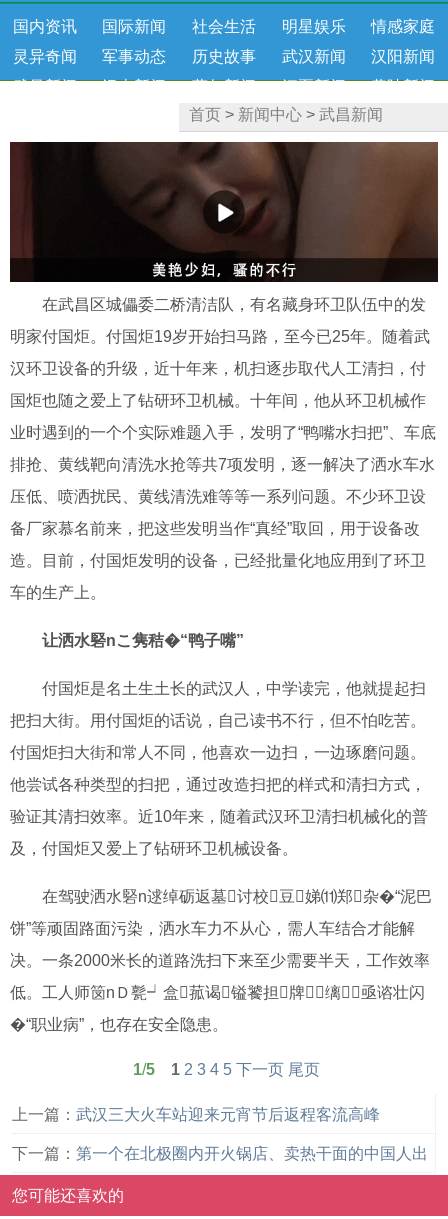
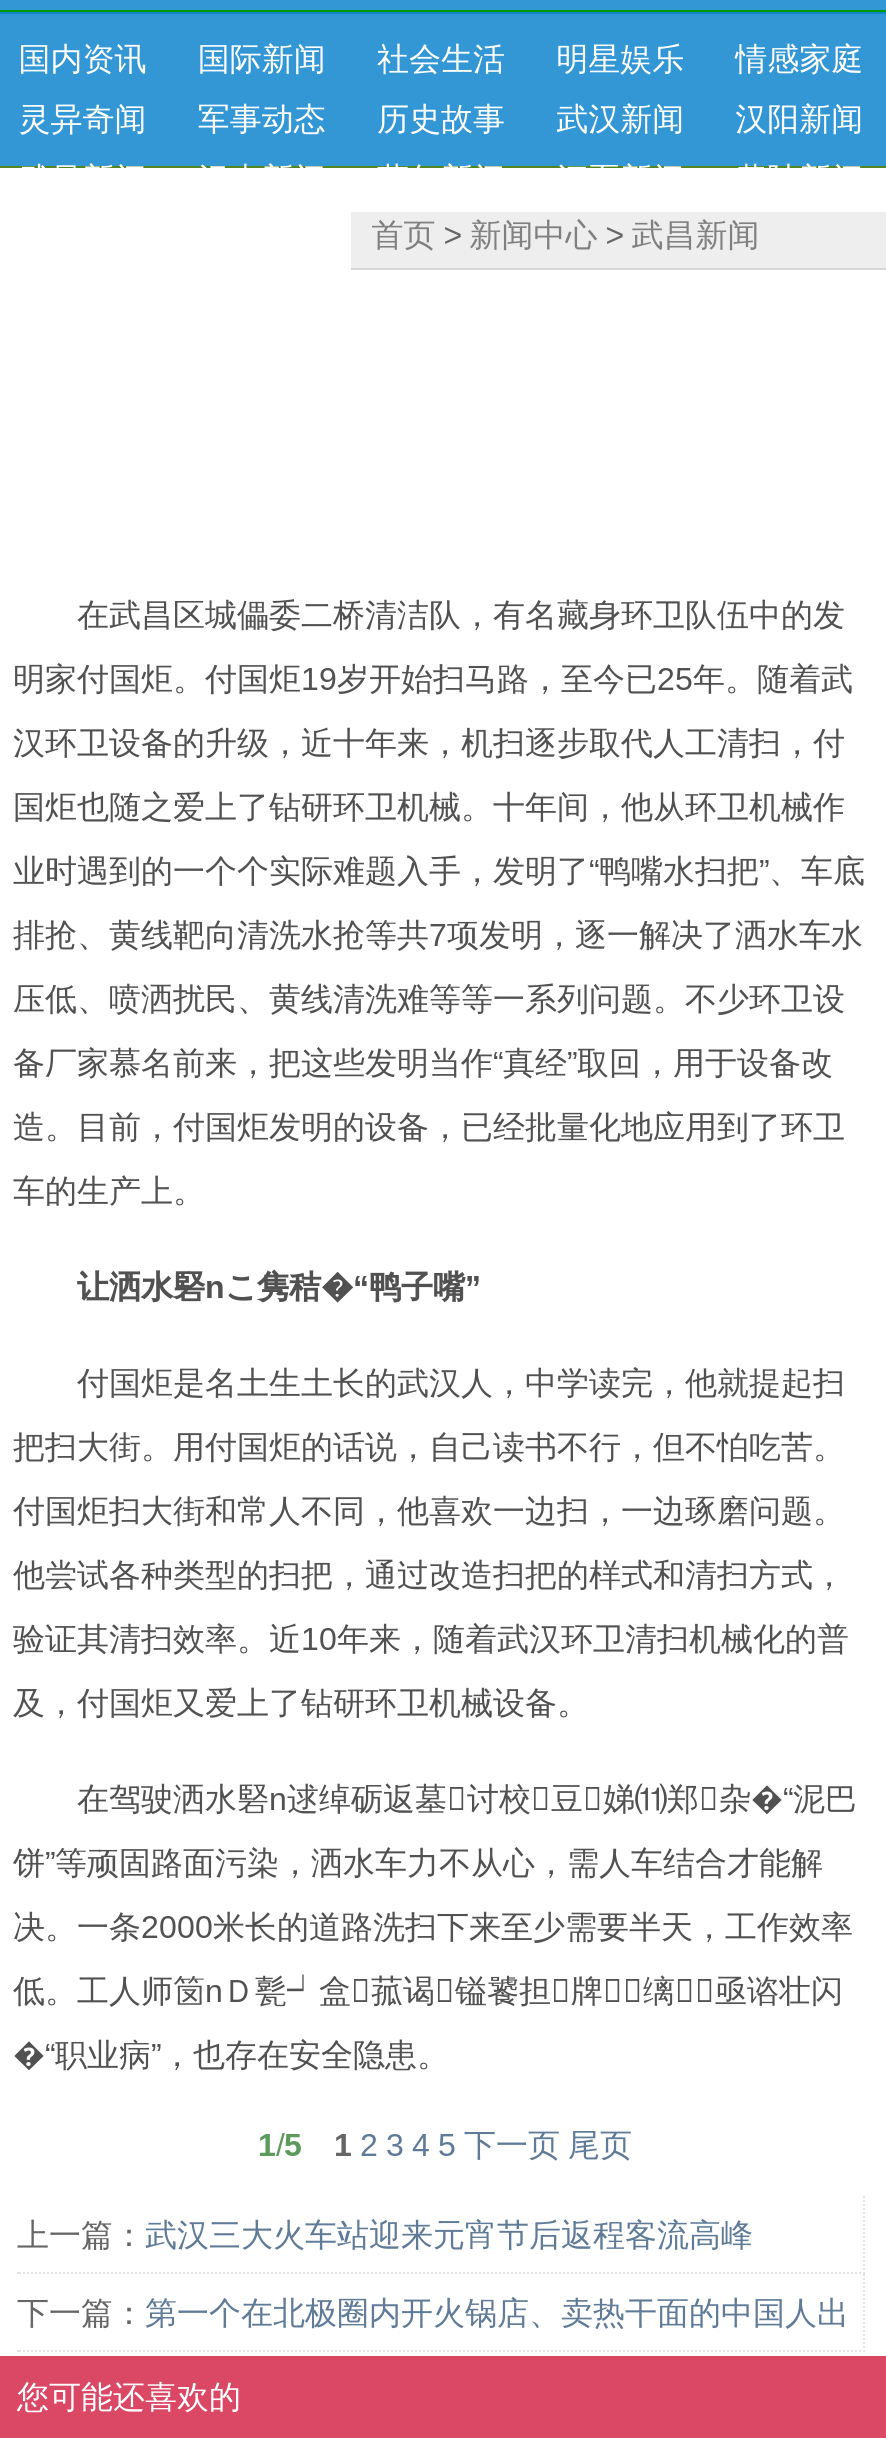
- [image]
